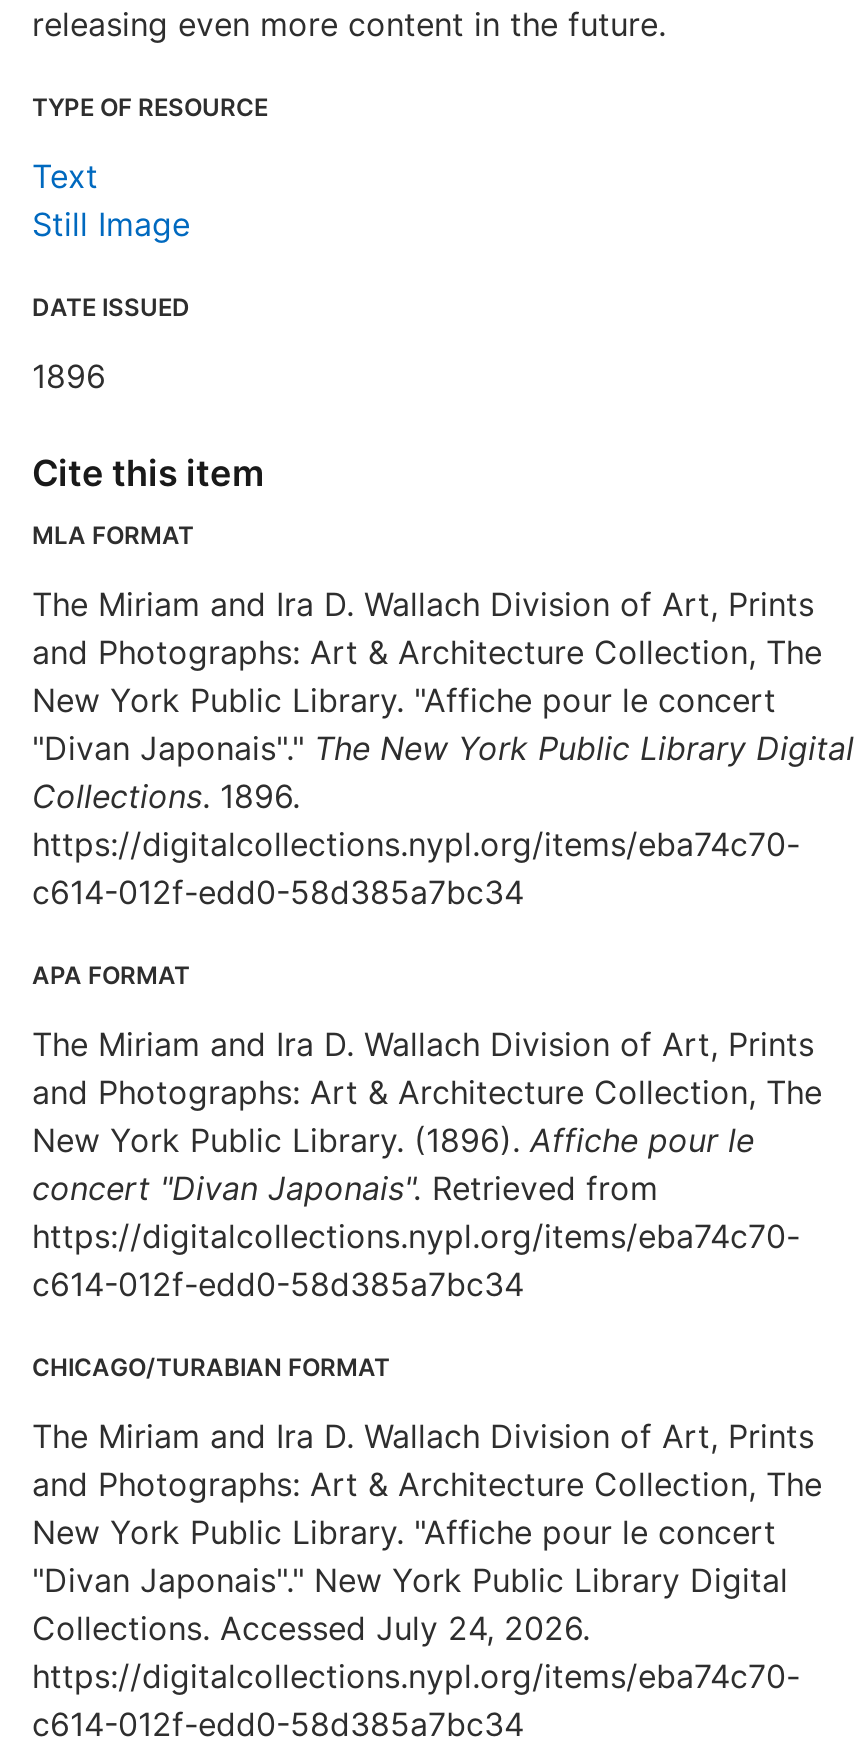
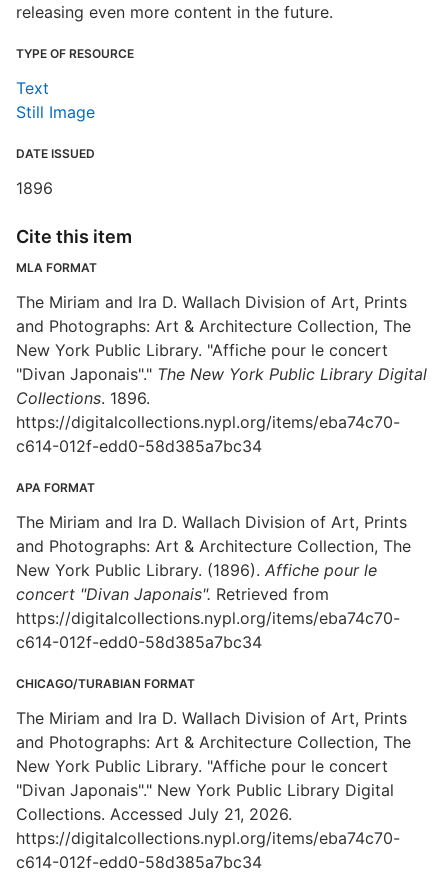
- Collections. Accessed July 24, 2026.
+ Collections. Accessed July 21, 2026.
